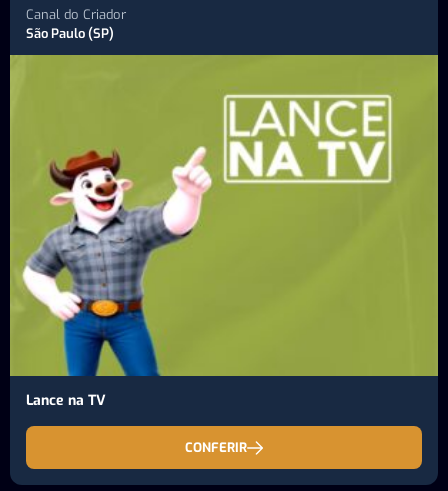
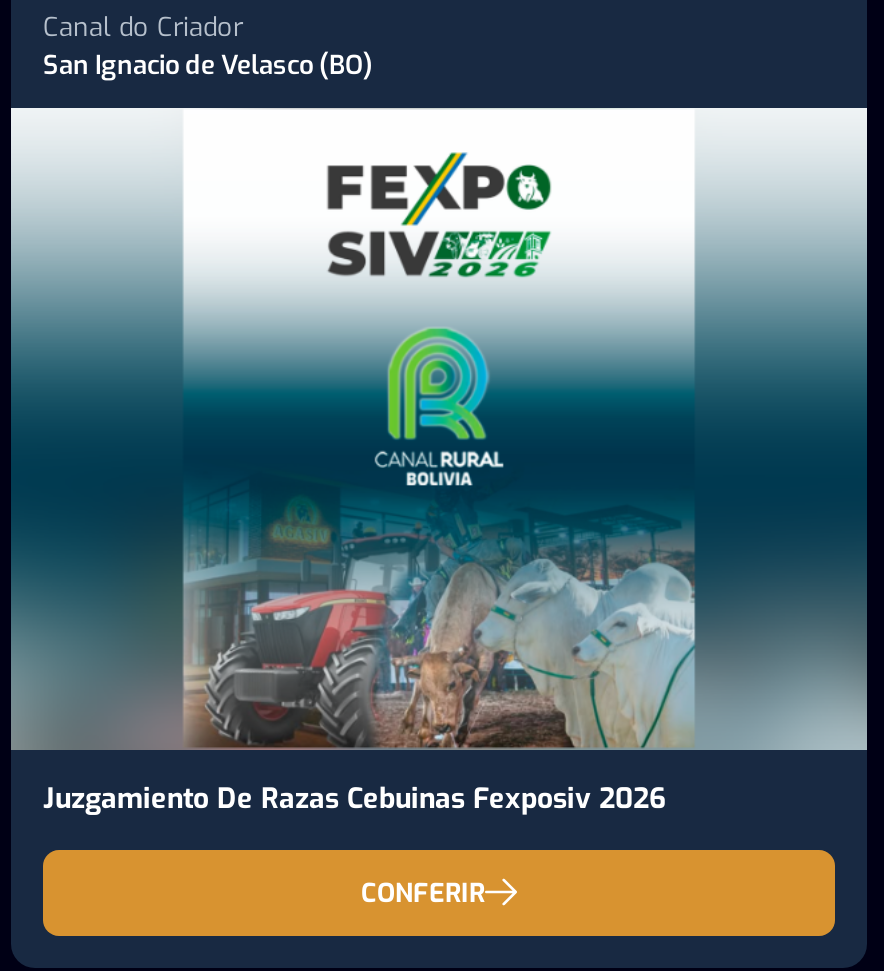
- São Paulo (SP)
+ San Ignacio de Velasco (BO)

- [image]
- Lance na TV
+ [image]
+ Juzgamiento De Razas Cebuinas Fexposiv 2026
